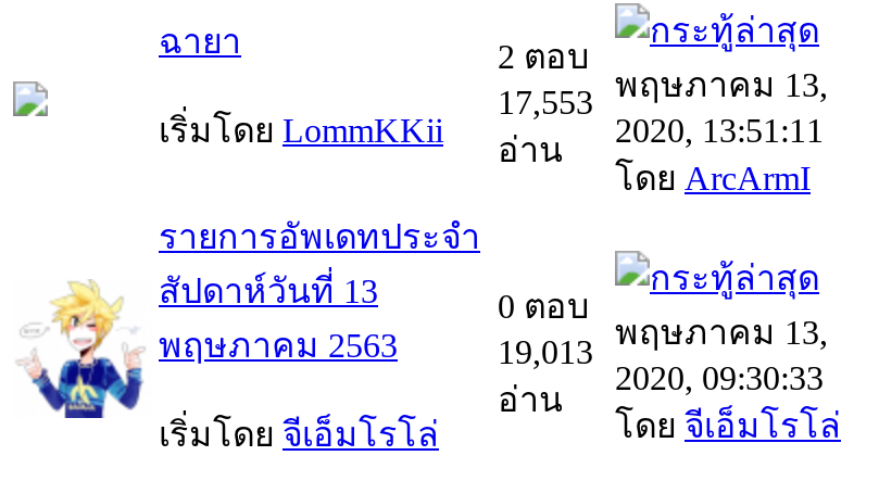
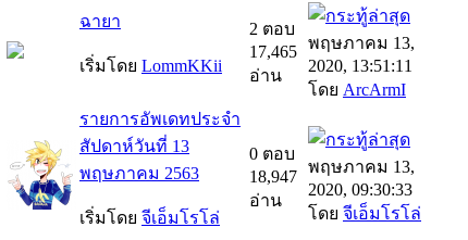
- 17,553 พฤษภาคม 13,
+ 17,465 พฤษภาคม 13,

- 19,013
+ 18,947
